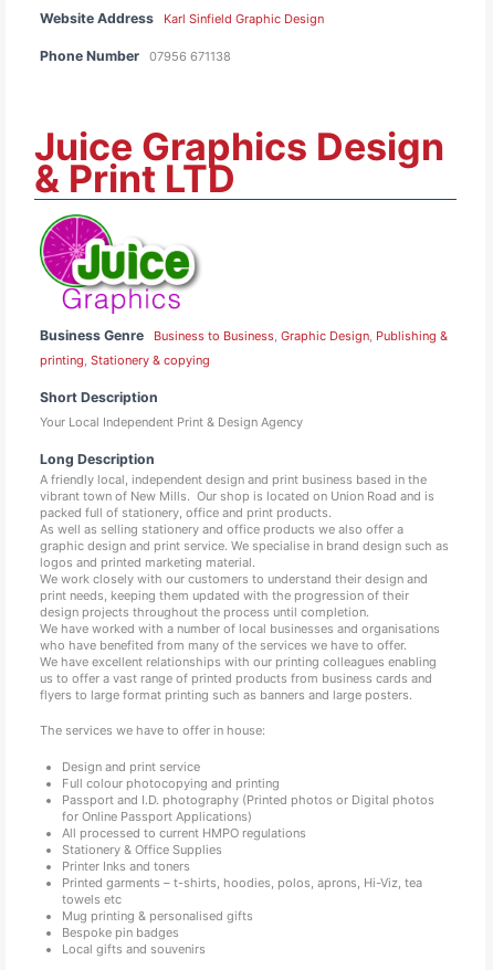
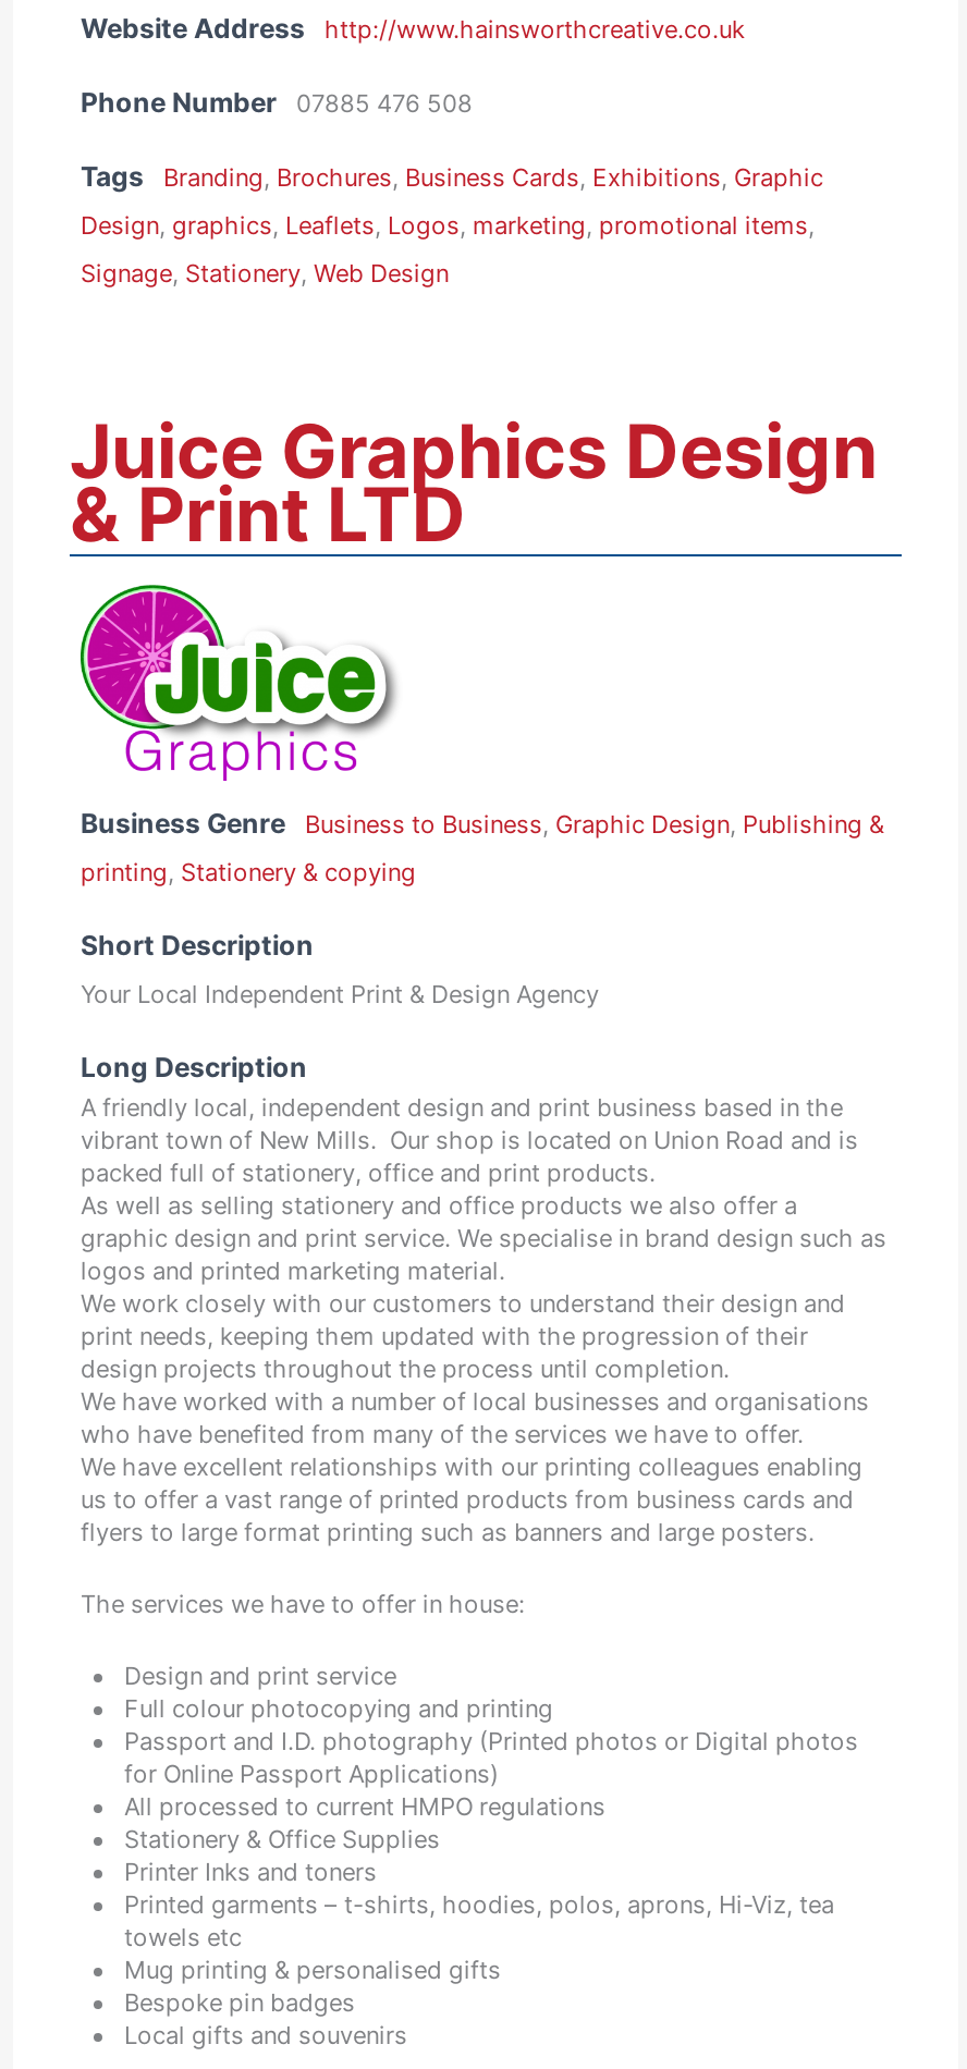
- Karl Sinfield Graphic Design
+ http://www.hainsworthcreative.co.uk

- 07956 671138
+ 07885 476 508
+ Tags
+ Branding, Brochures, Business Cards, Exhibitions, Graphic
+ Design, graphics, Leaflets, Logos, marketing, promotional items,
+ Signage, Stationery, Web Design
